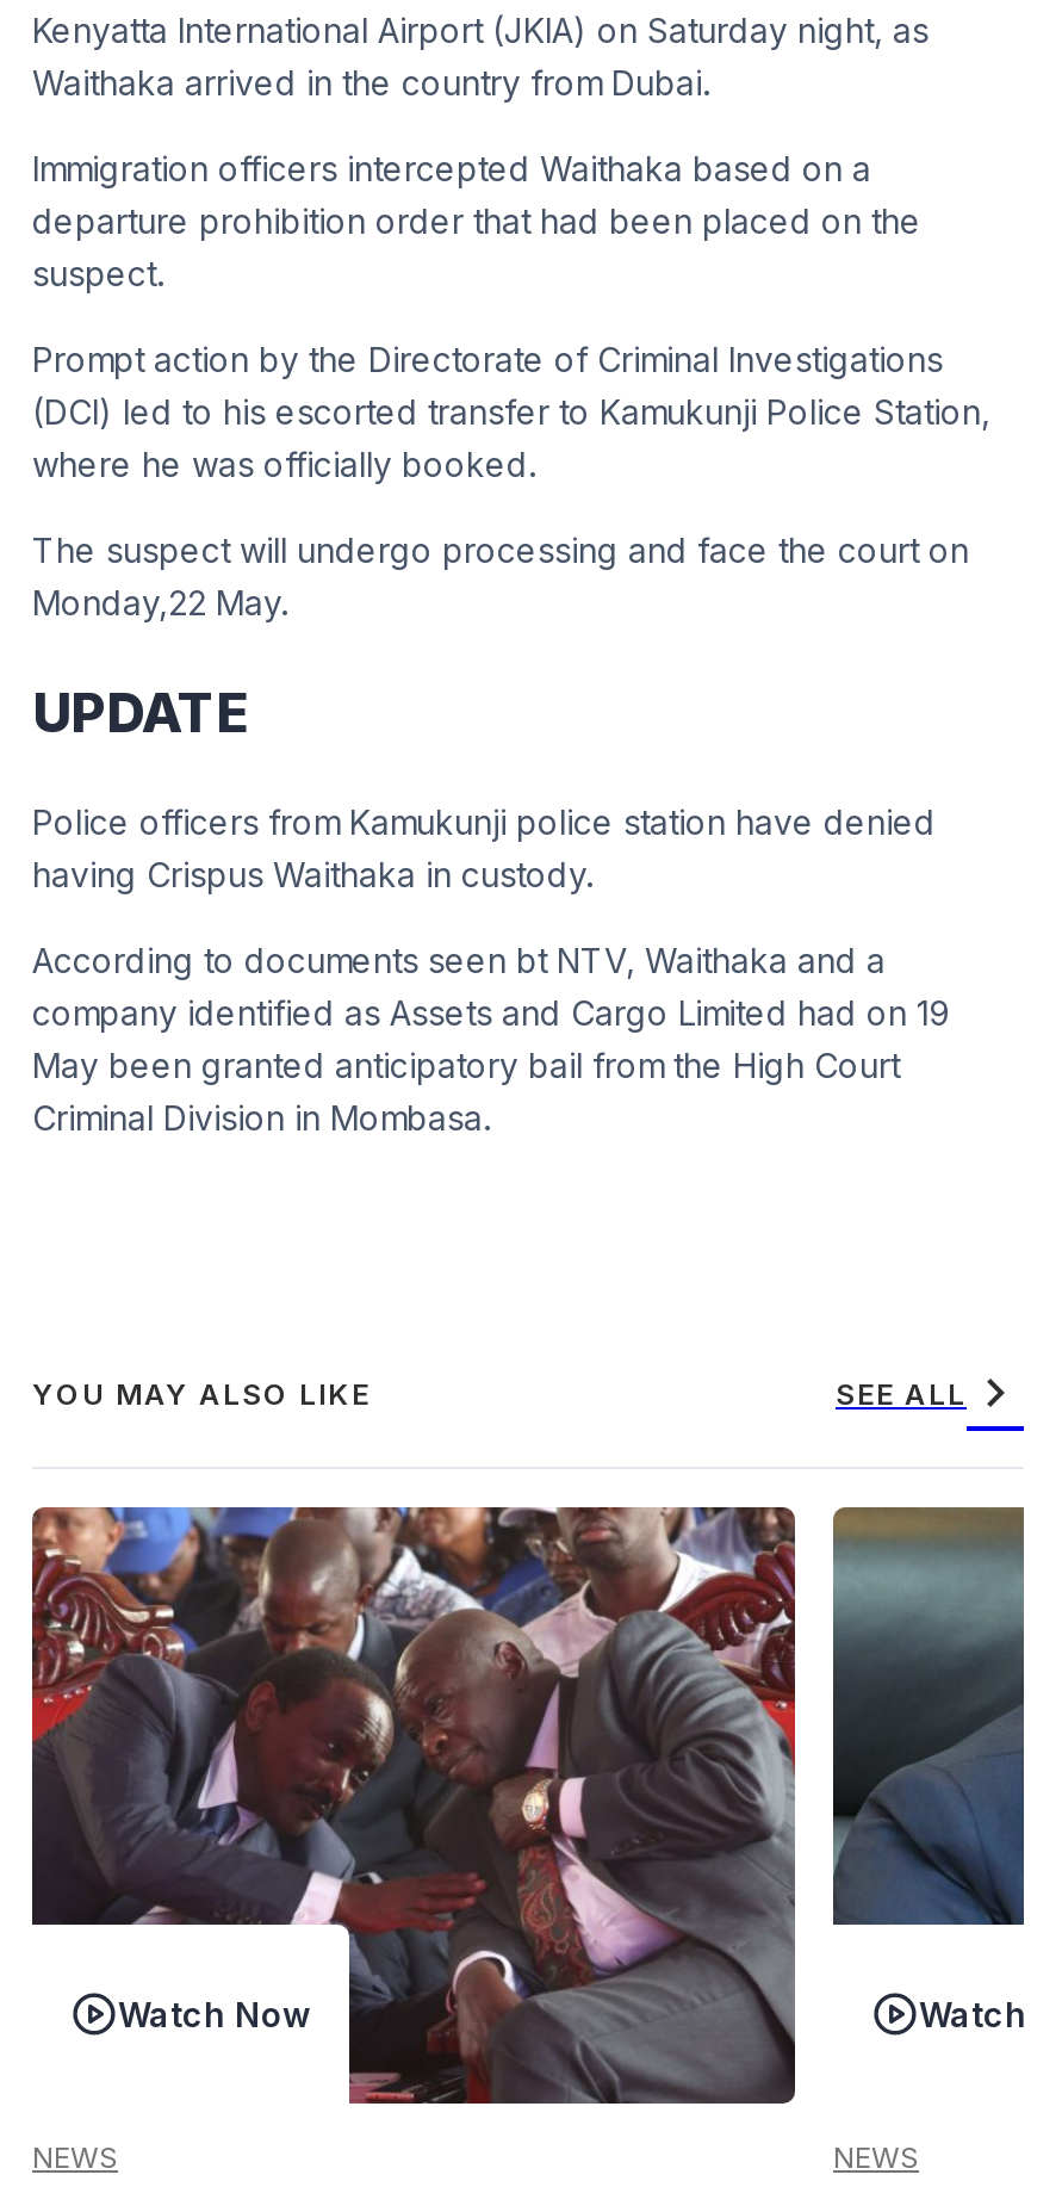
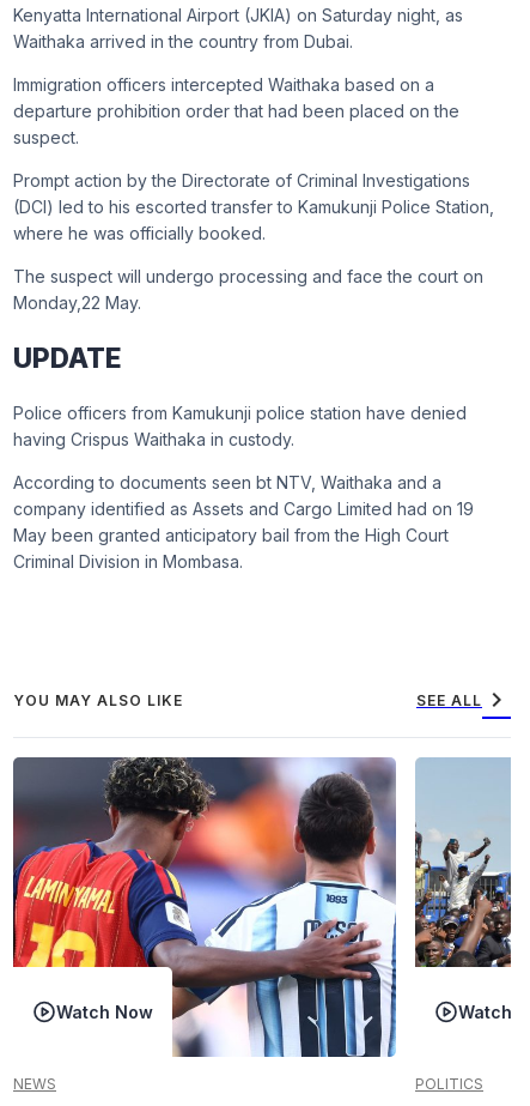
- [image]
- NEWS
+ [image]
+ POLITICS

- [image]
+ [image]
